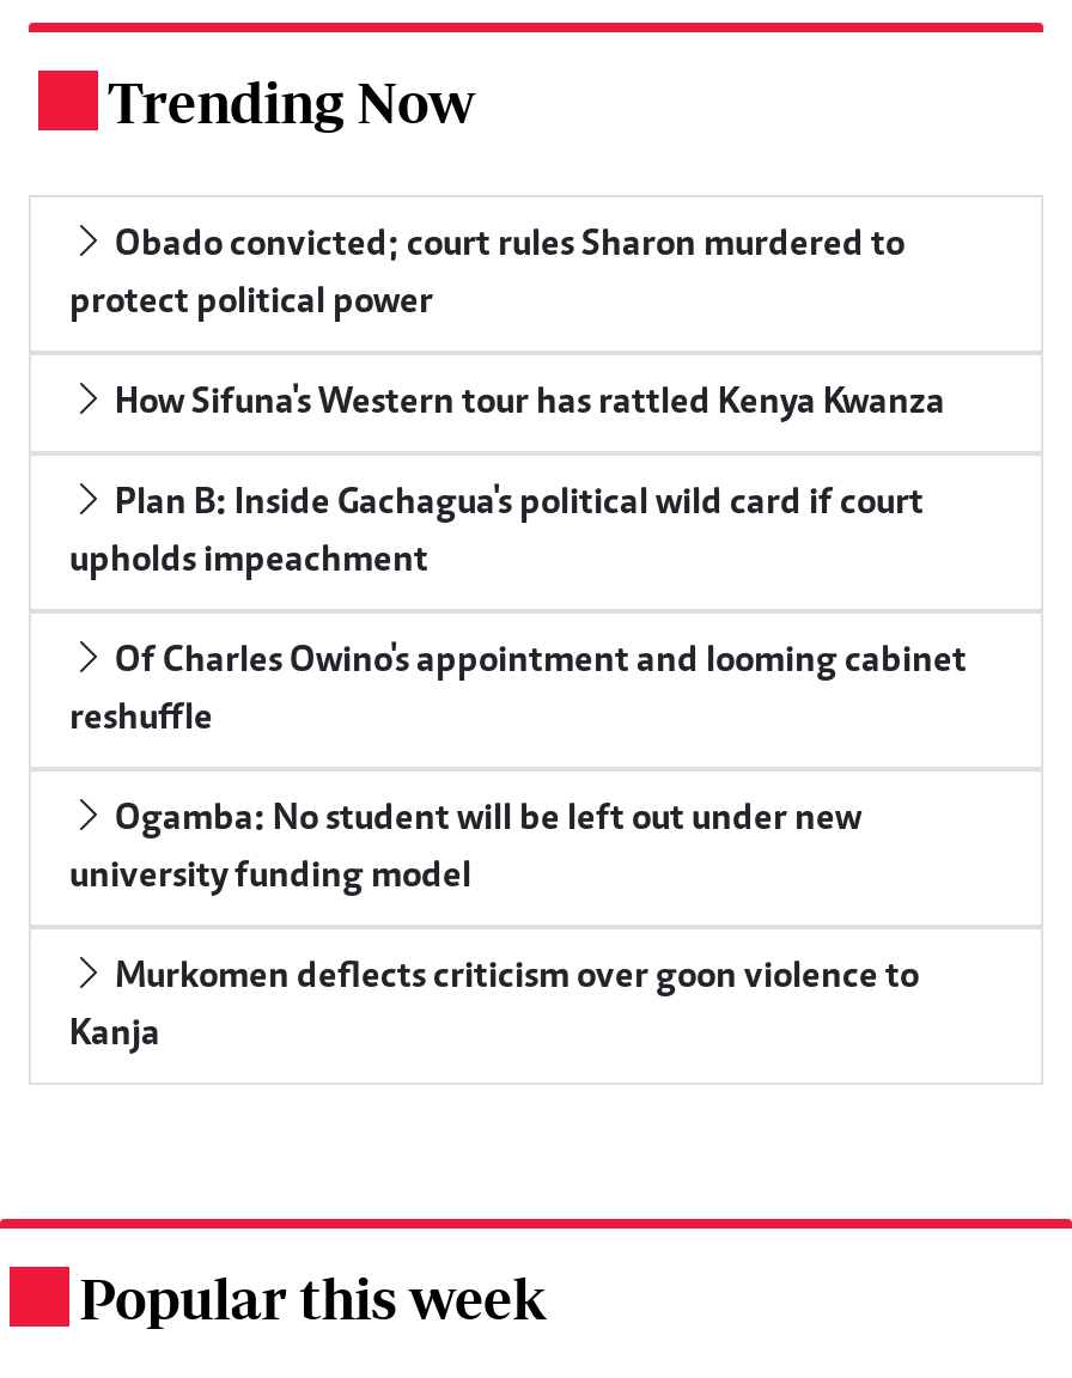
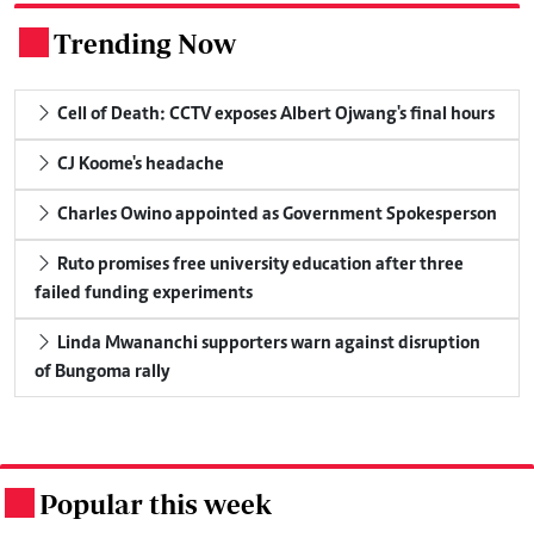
- Obado convicted; court rules Sharon murdered to
- protect political power
- How Sifuna's Western tour has rattled Kenya Kwanza
- Plan B: Inside Gachagua's political wild card if court
- upholds impeachment
- Of Charles Owino's appointment and looming cabinet
- reshuffle
- Ogamba: No student will be left out under new
- university funding model
- Murkomen deflects criticism over goon violence to
- Kanja
+ Cell of Death: CCTV exposes Albert Ojwang's final hours
+ CJ Koome's headache
+ Charles Owino appointed as Government Spokesperson
+ Ruto promises free university education after three
+ failed funding experiments
+ Linda Mwananchi supporters warn against disruption
+ of Bungoma rally
